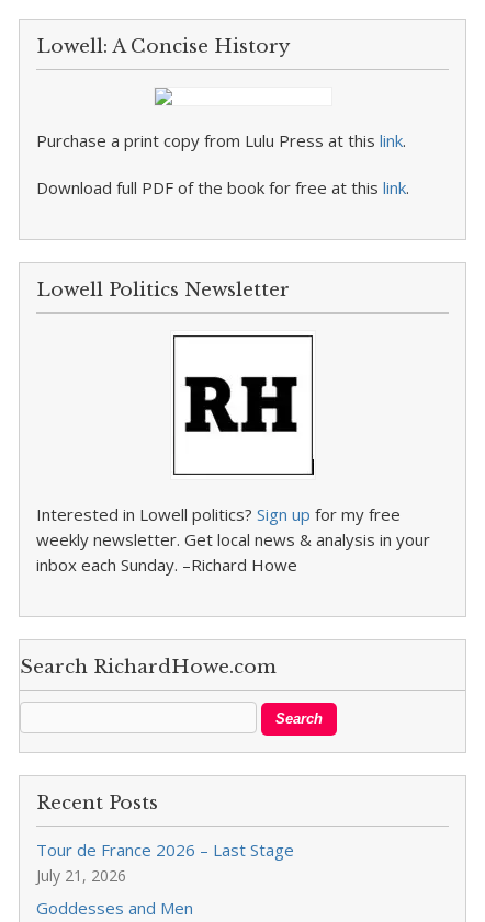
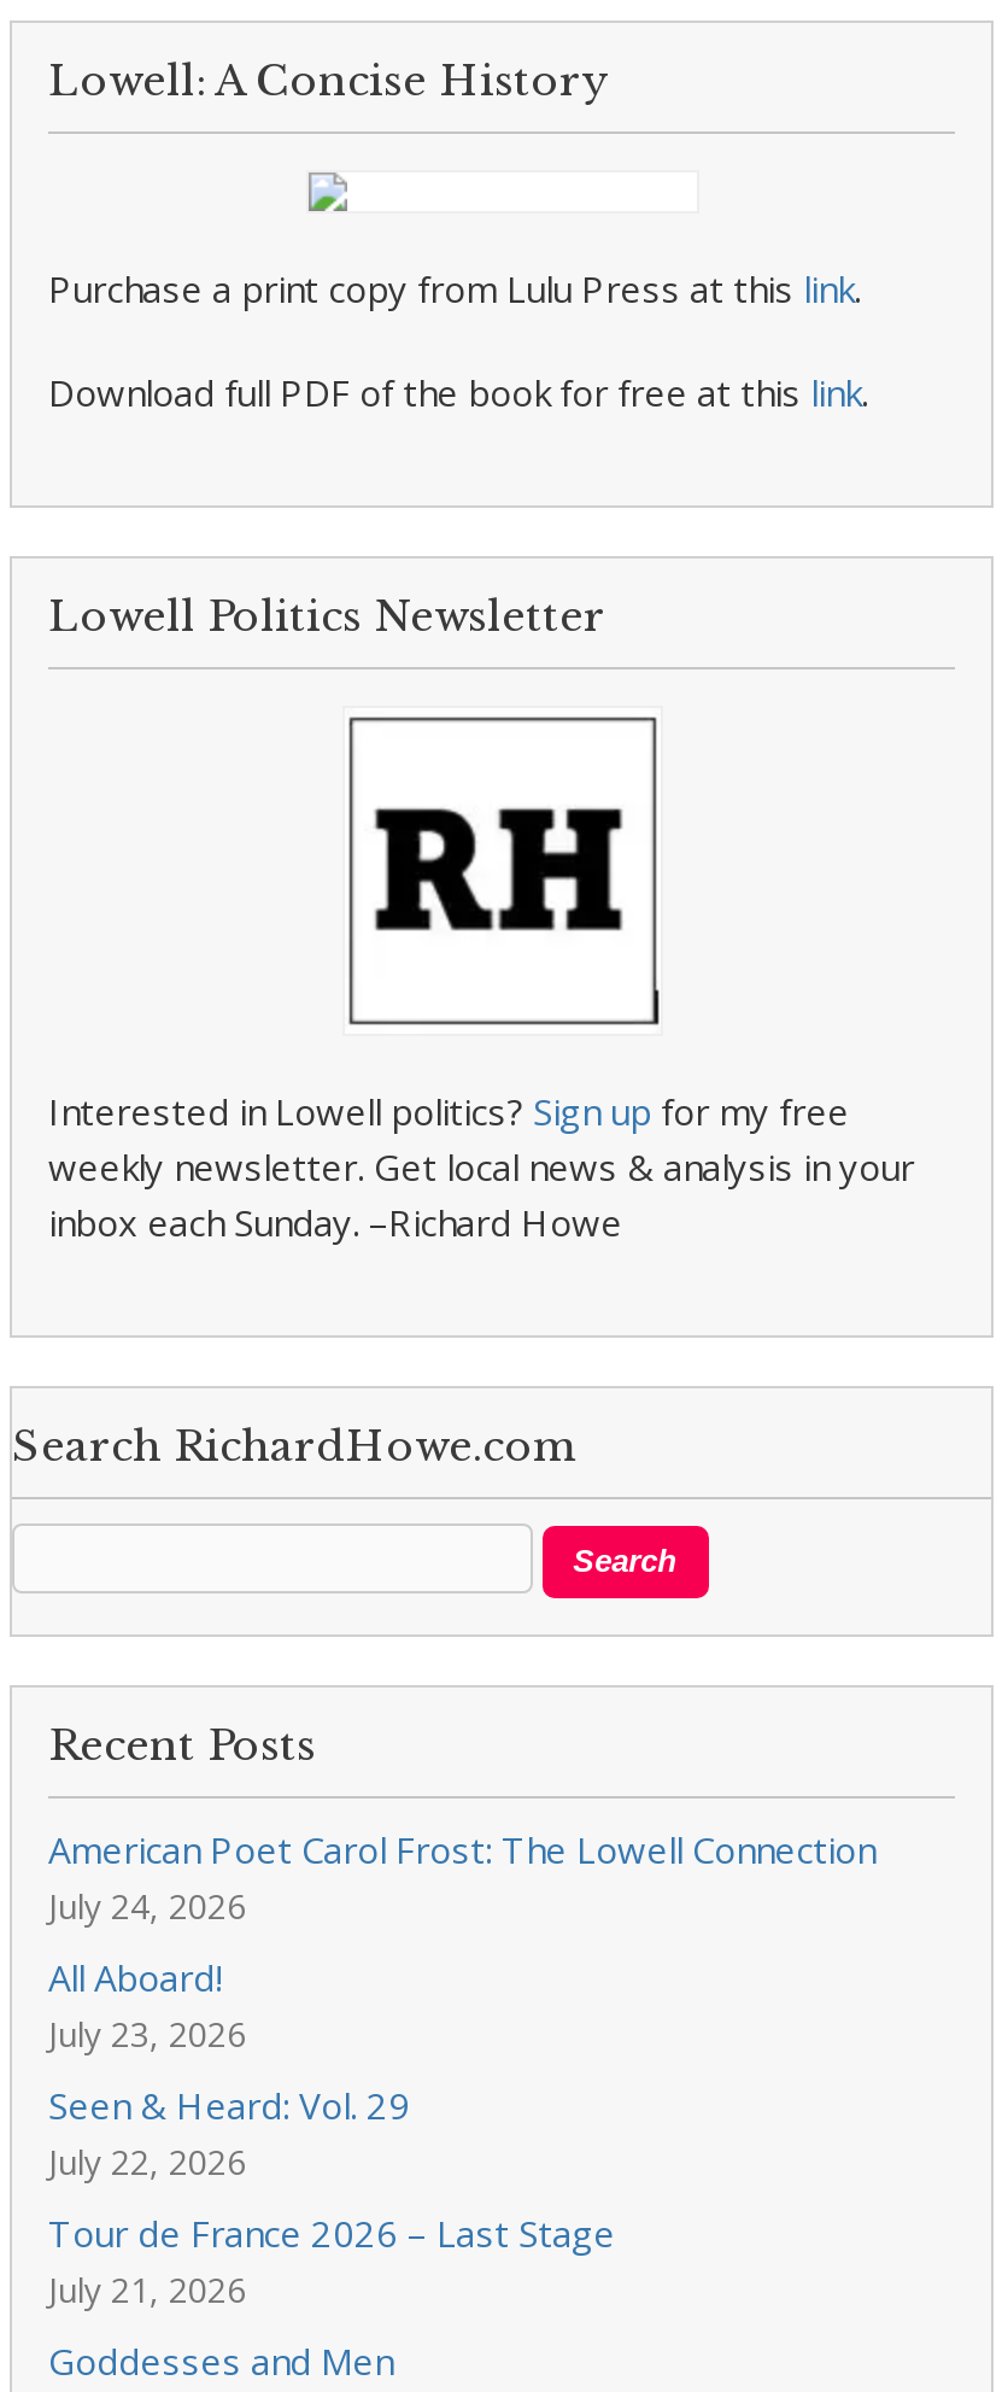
+ American Poet Carol Frost: The Lowell Connection
+ July 24, 2026
+ All Aboard!
+ July 23, 2026
+ Seen & Heard: Vol. 29
+ July 22, 2026
